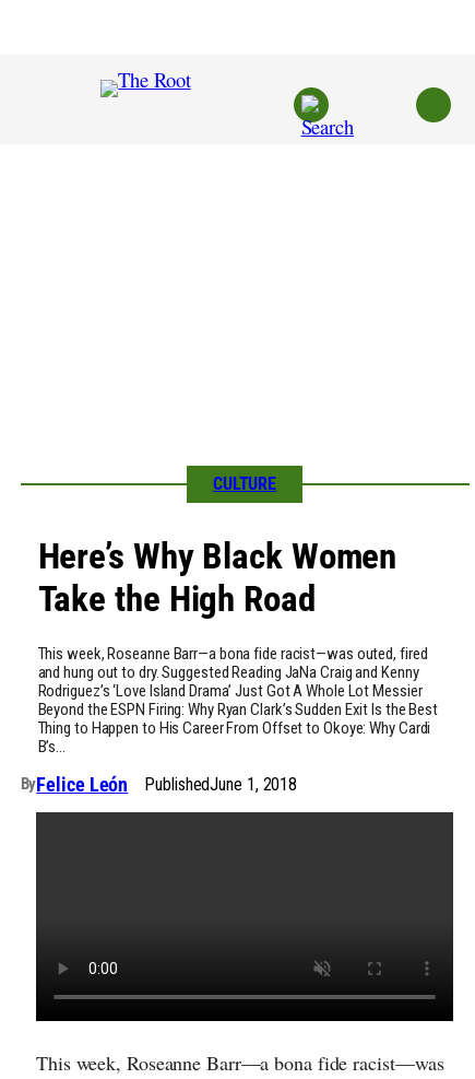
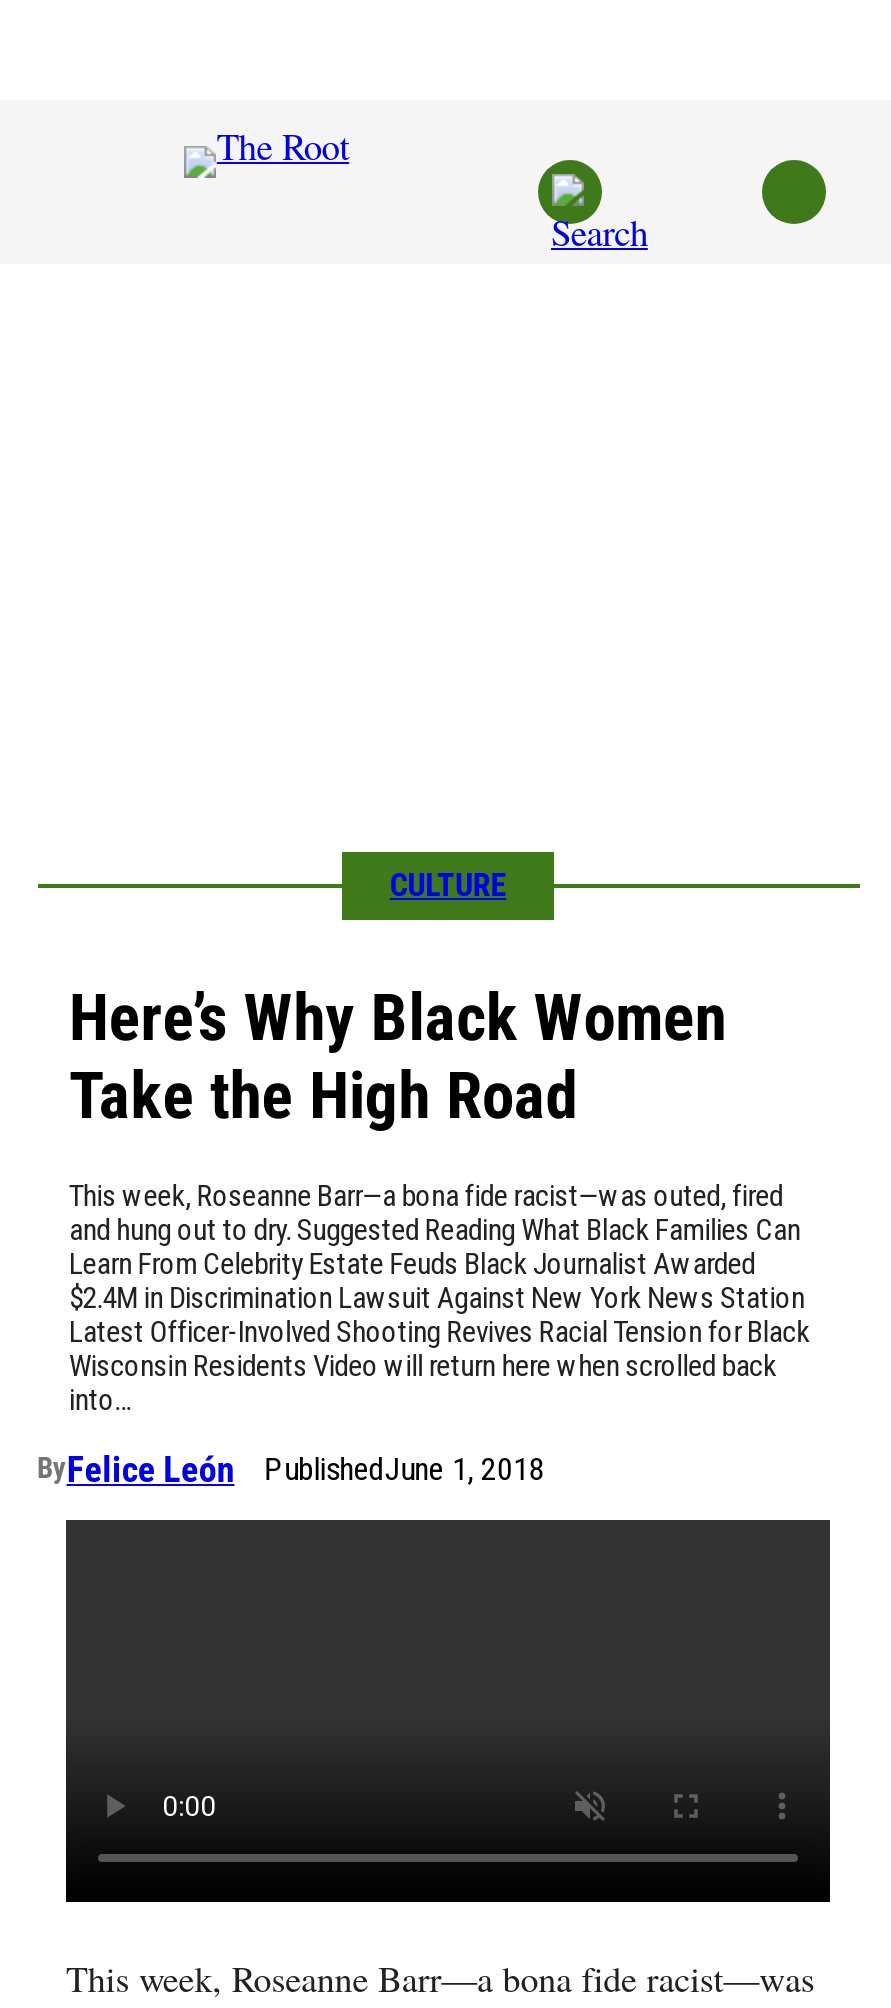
- and hung out to dry. Suggested Reading JaNa Craig and Kenny
- Rodriguez’s ‘Love Island Drama’ Just Got A Whole Lot Messier
- Beyond the ESPN Firing: Why Ryan Clark’s Sudden Exit Is the Best
- Thing to Happen to His Career From Offset to Okoye: Why Cardi
- B’s…
+ and hung out to dry. Suggested Reading What Black Families Can
+ Learn From Celebrity Estate Feuds Black Journalist Awarded
+ $2.4M in Discrimination Lawsuit Against New York News Station
+ Latest Officer-Involved Shooting Revives Racial Tension for Black
+ Wisconsin Residents Video will return here when scrolled back
+ into…
